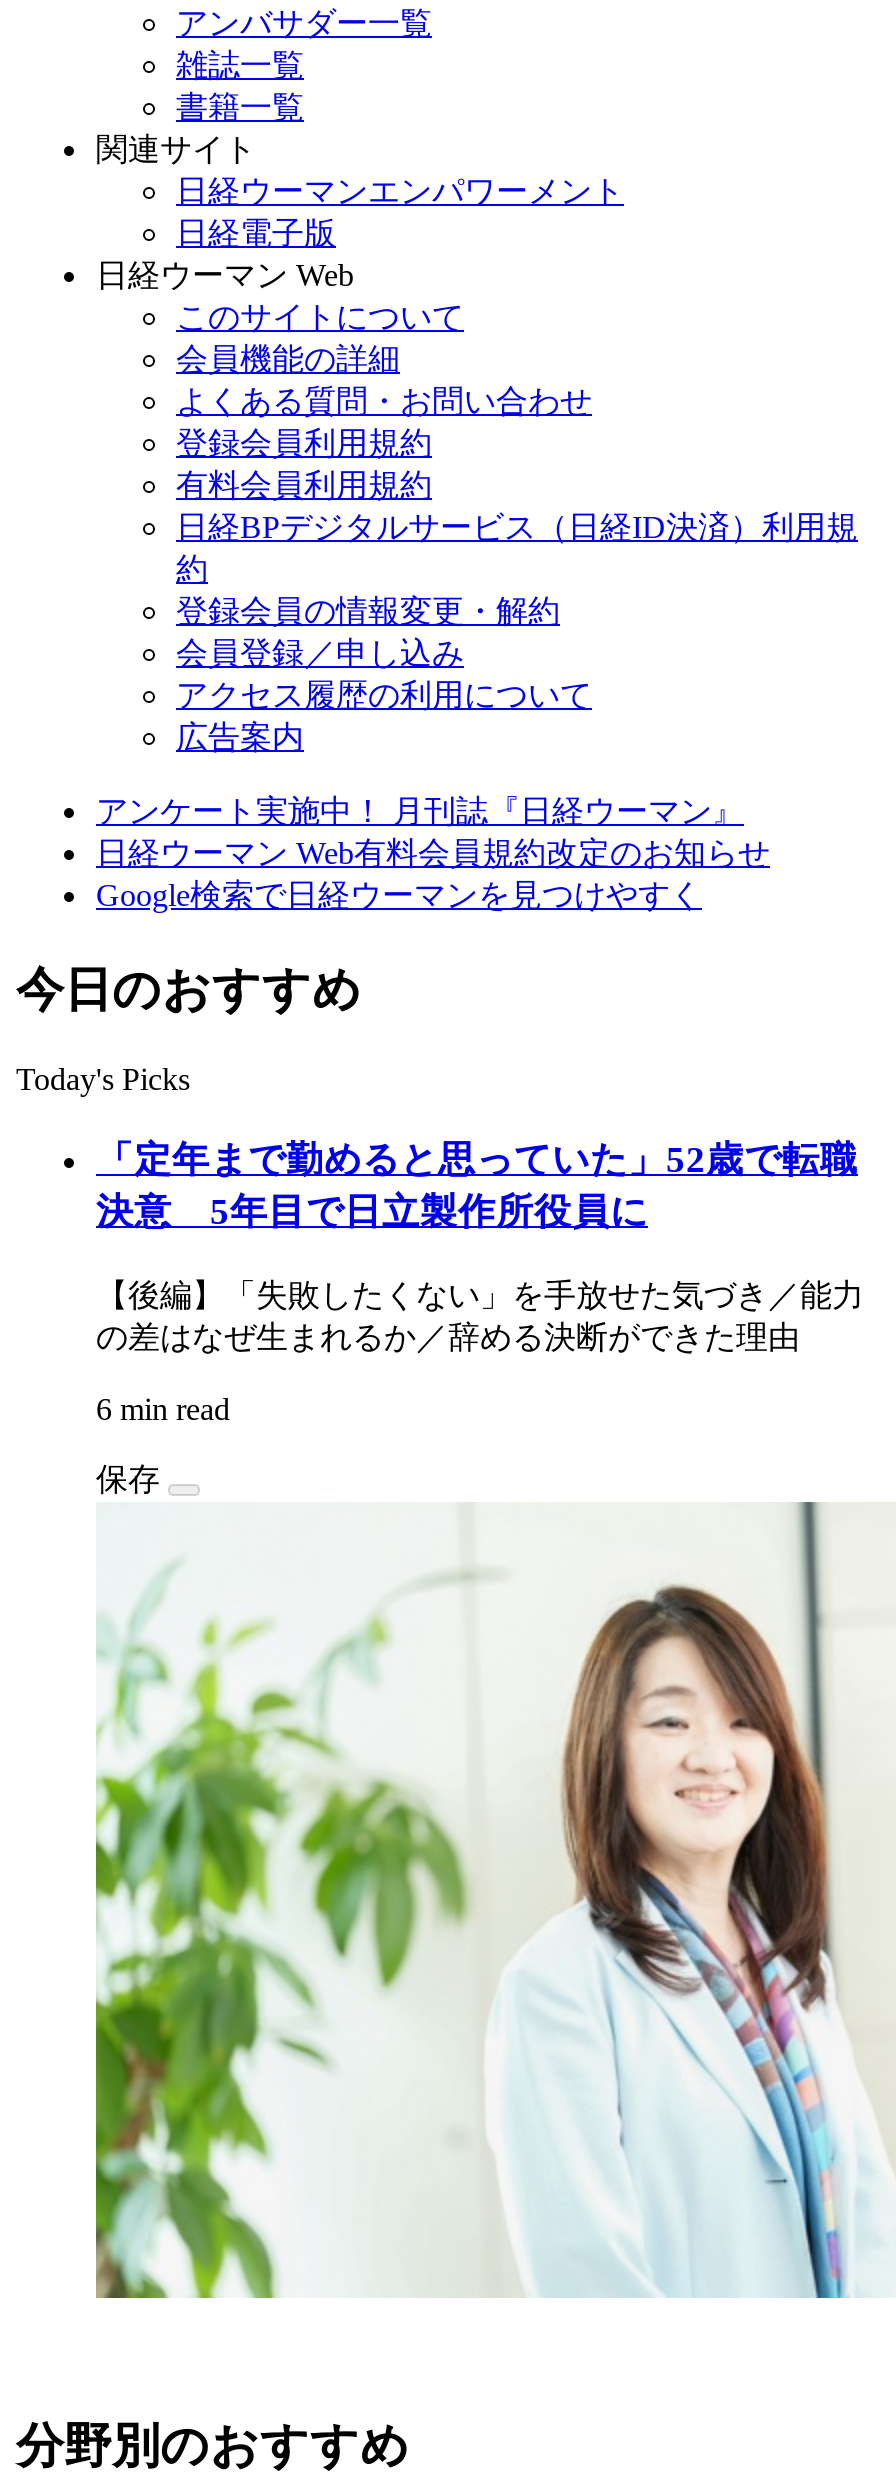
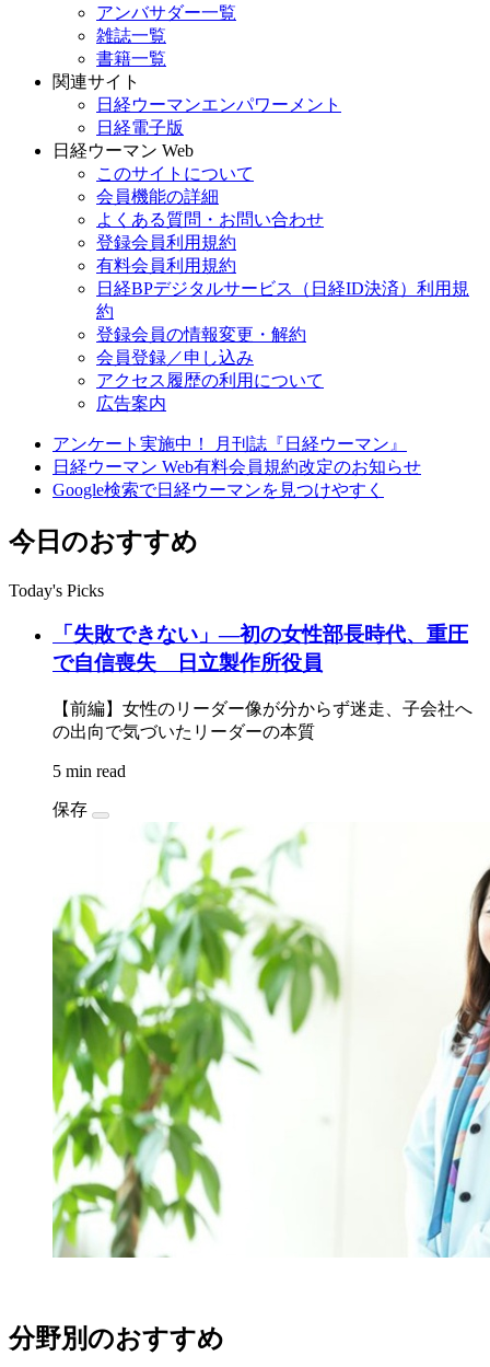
- 「定年まで勤めると思っていた」52歳で転職
- 決意 5年目で日立製作所役員に
+ 「失敗できない」―初の女性部長時代、重圧
+ で自信喪失 日立製作所役員

- 【後編】「失敗したくない」を手放せた気づき／能力
- の差はなぜ生まれるか／辞める決断ができた理由
+ 【前編】女性のリーダー像が分からず迷走、子会社へ
+ の出向で気づいたリーダーの本質

- 6 min read
+ 5 min read

- [image]
+ [image]
